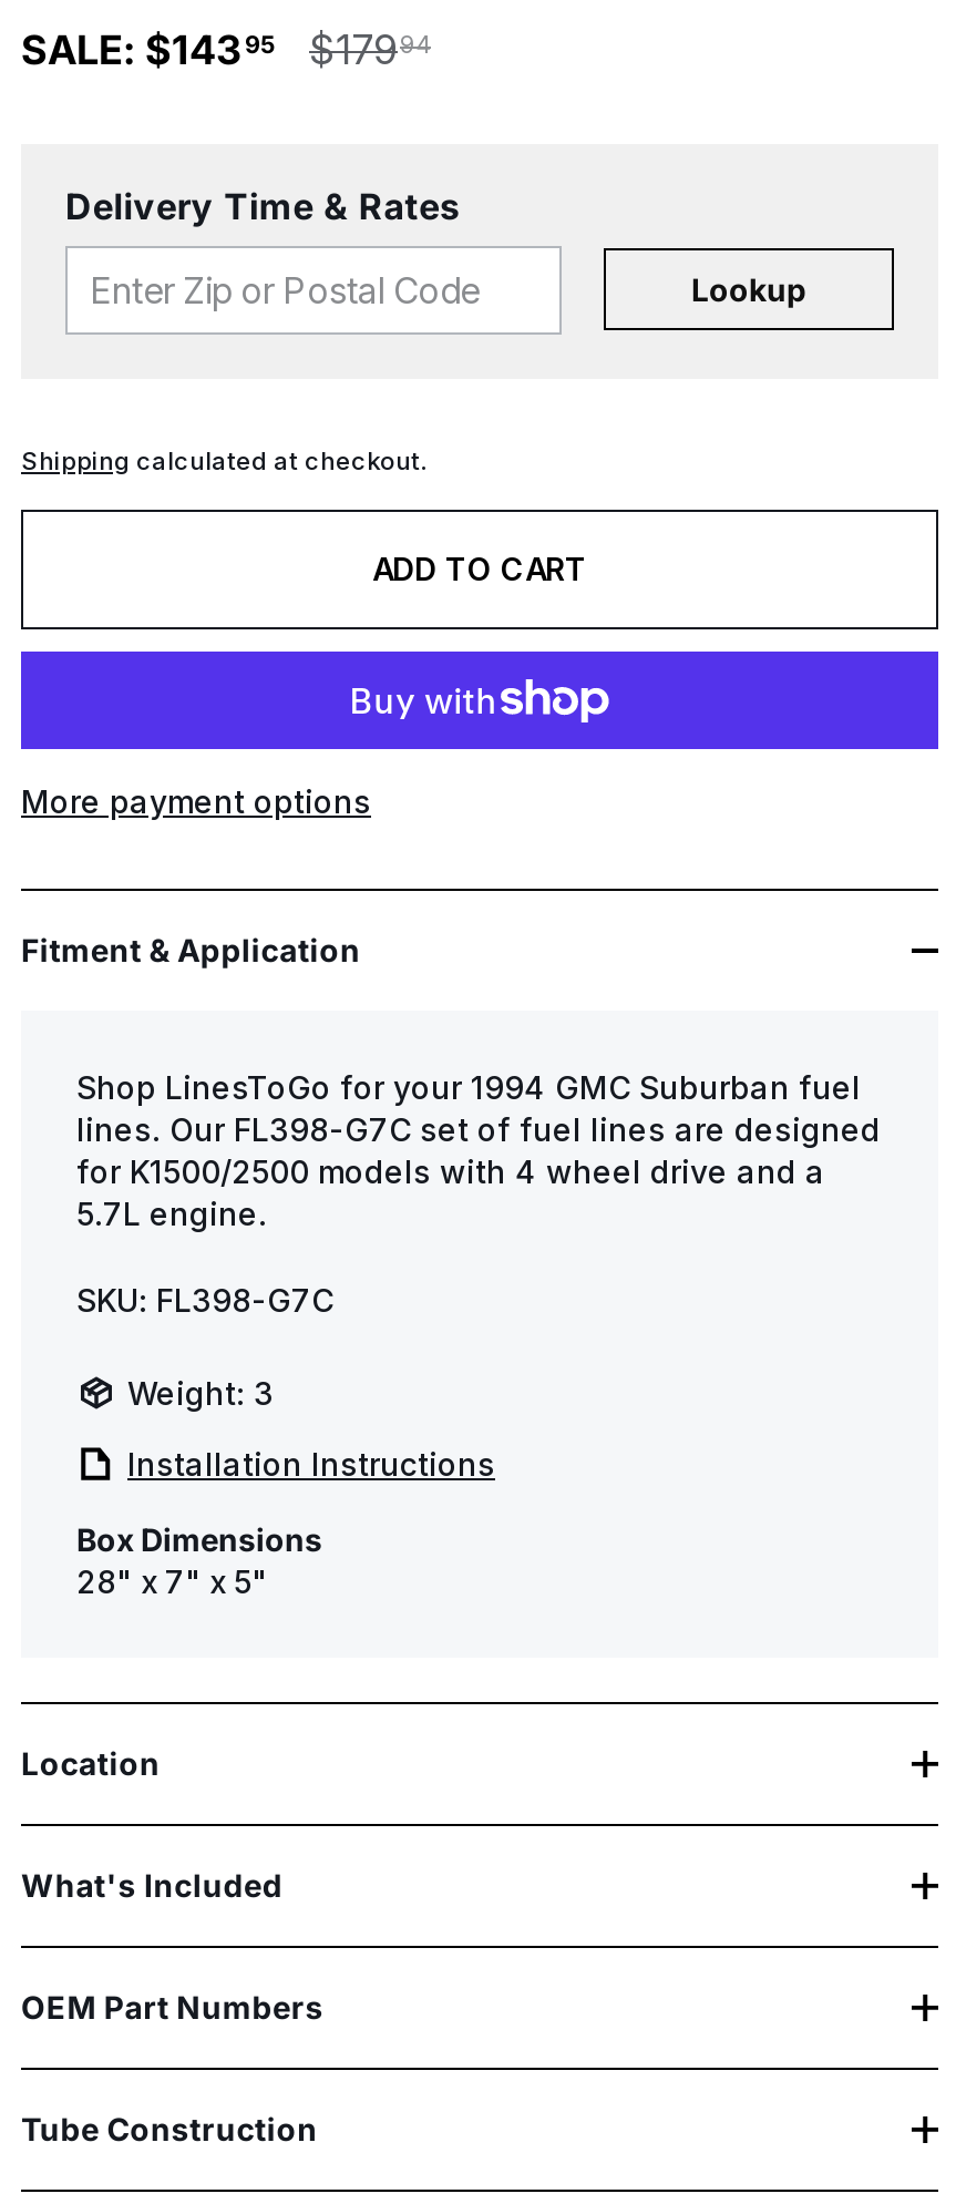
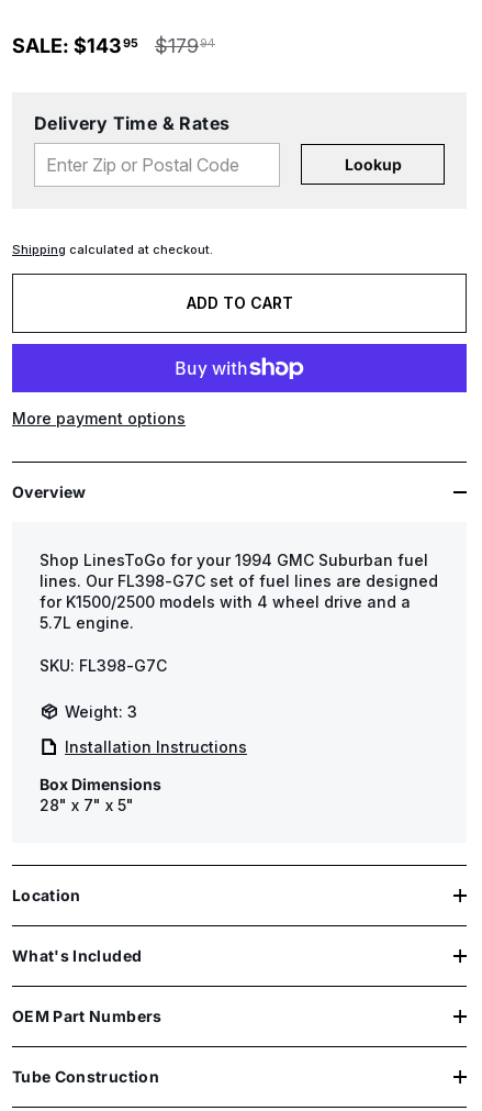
- Fitment & Application
+ Overview
